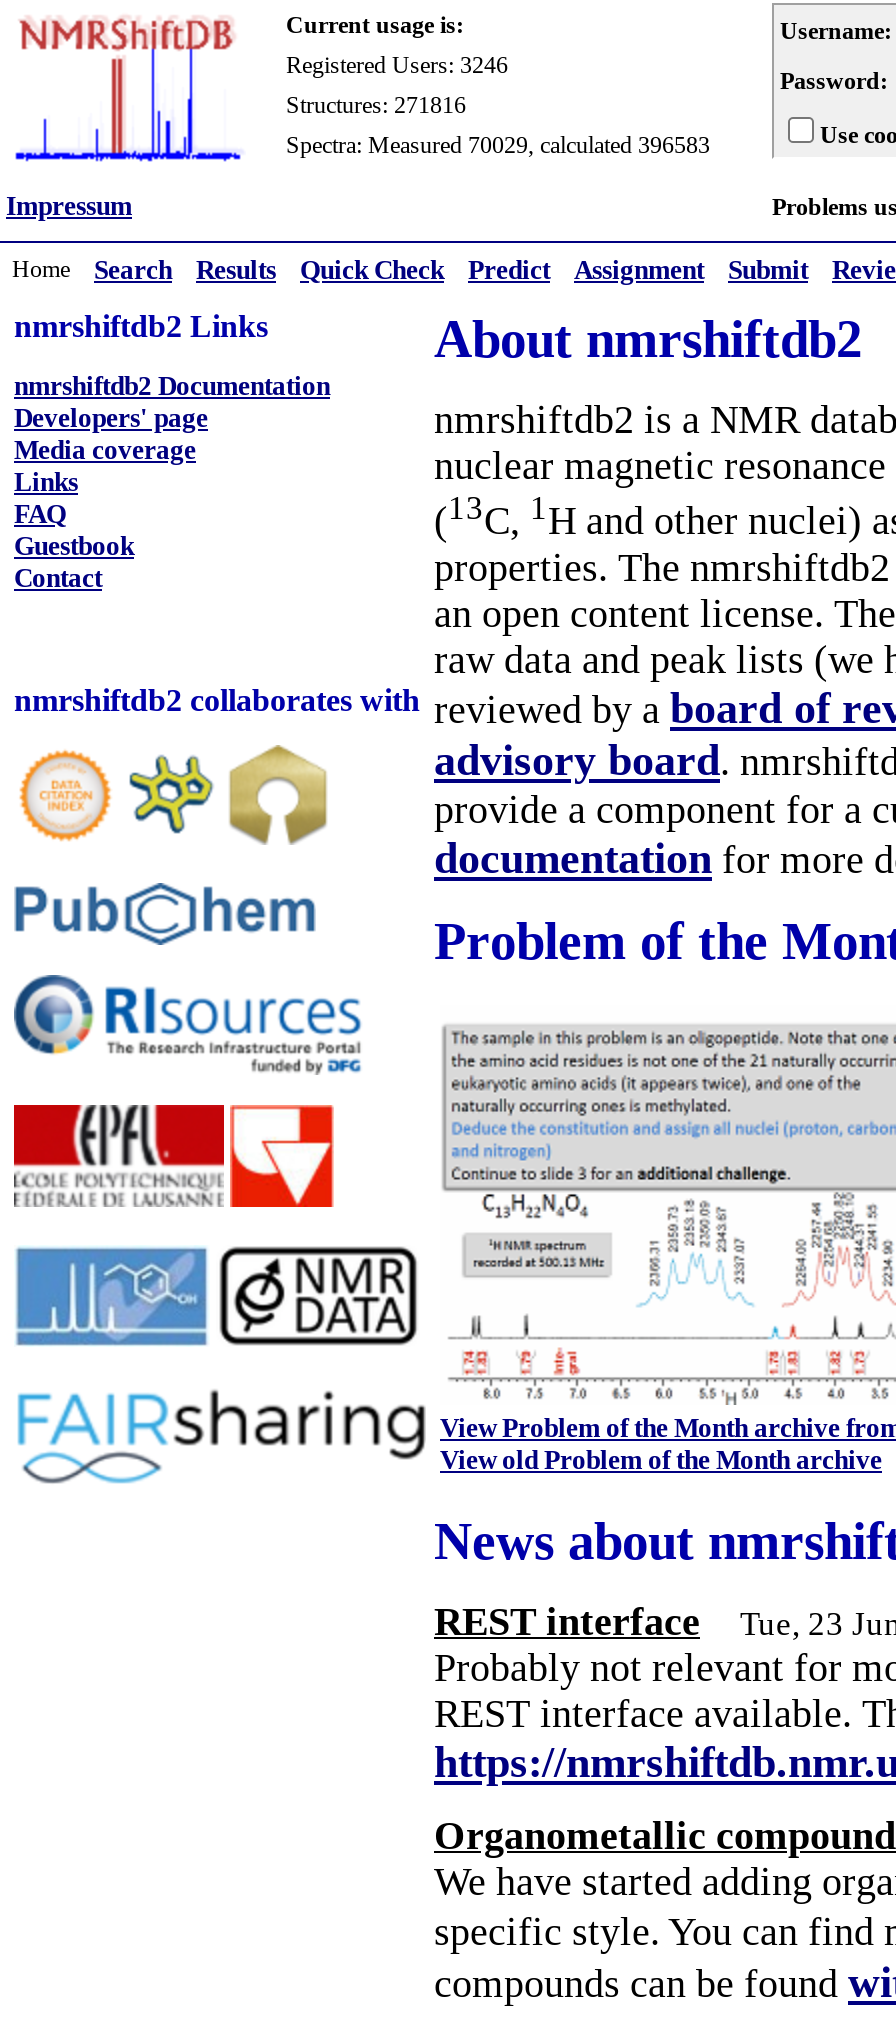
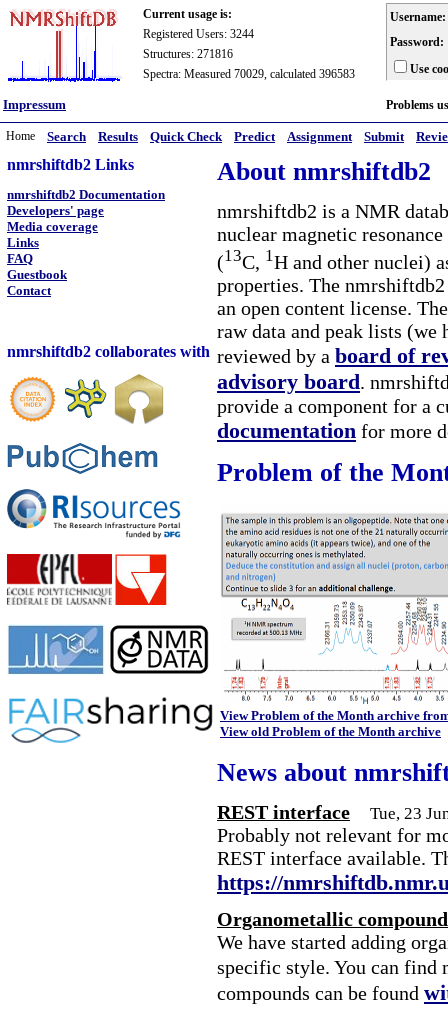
- Registered Users: 3246
+ Registered Users: 3244
